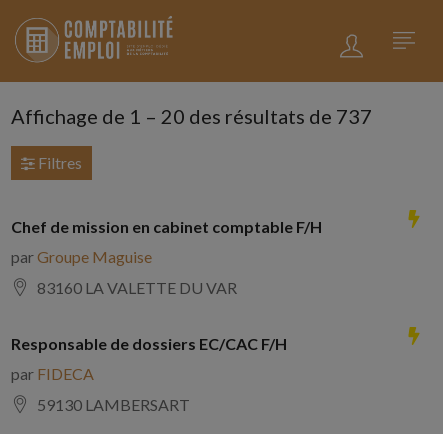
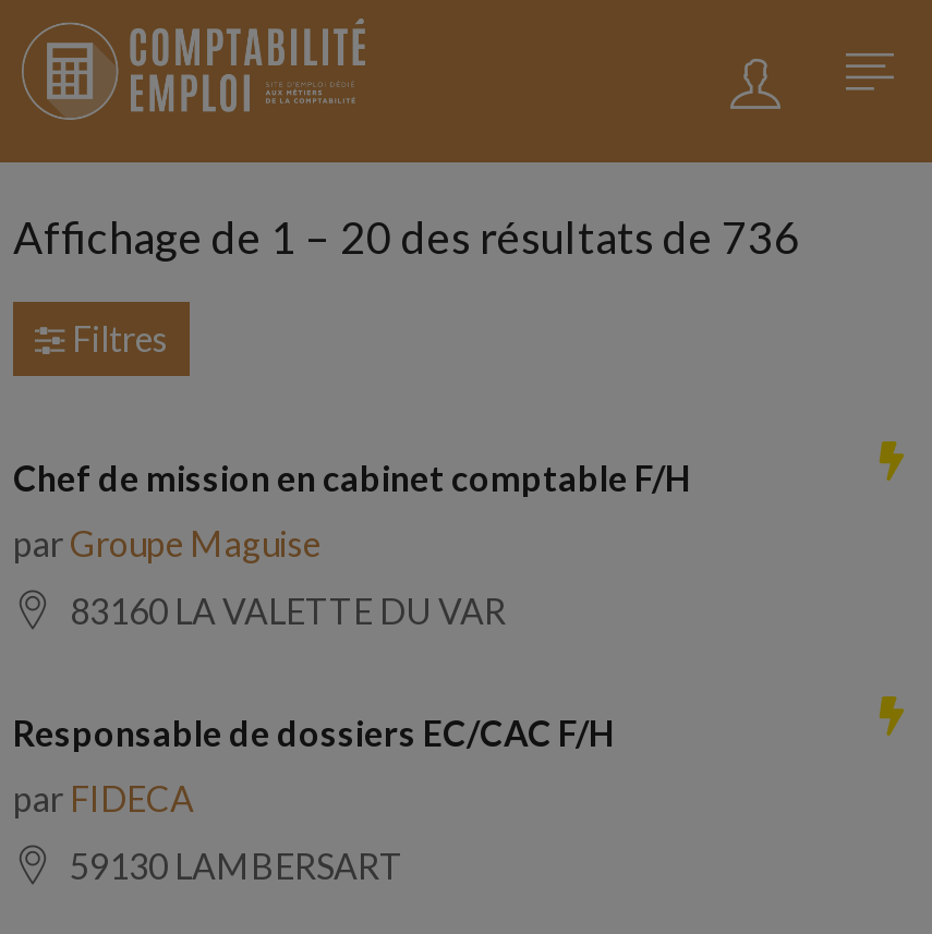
- Affichage de 1 – 20 des résultats de 737
+ Affichage de 1 – 20 des résultats de 736
